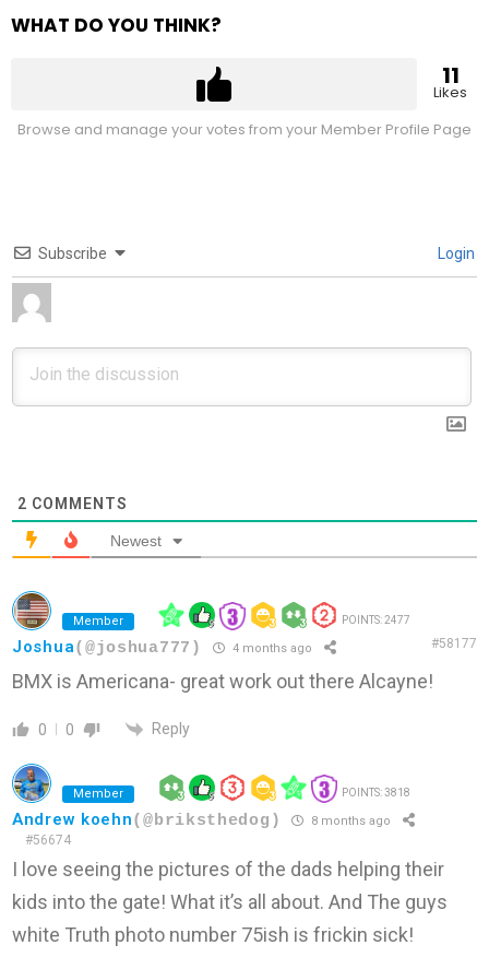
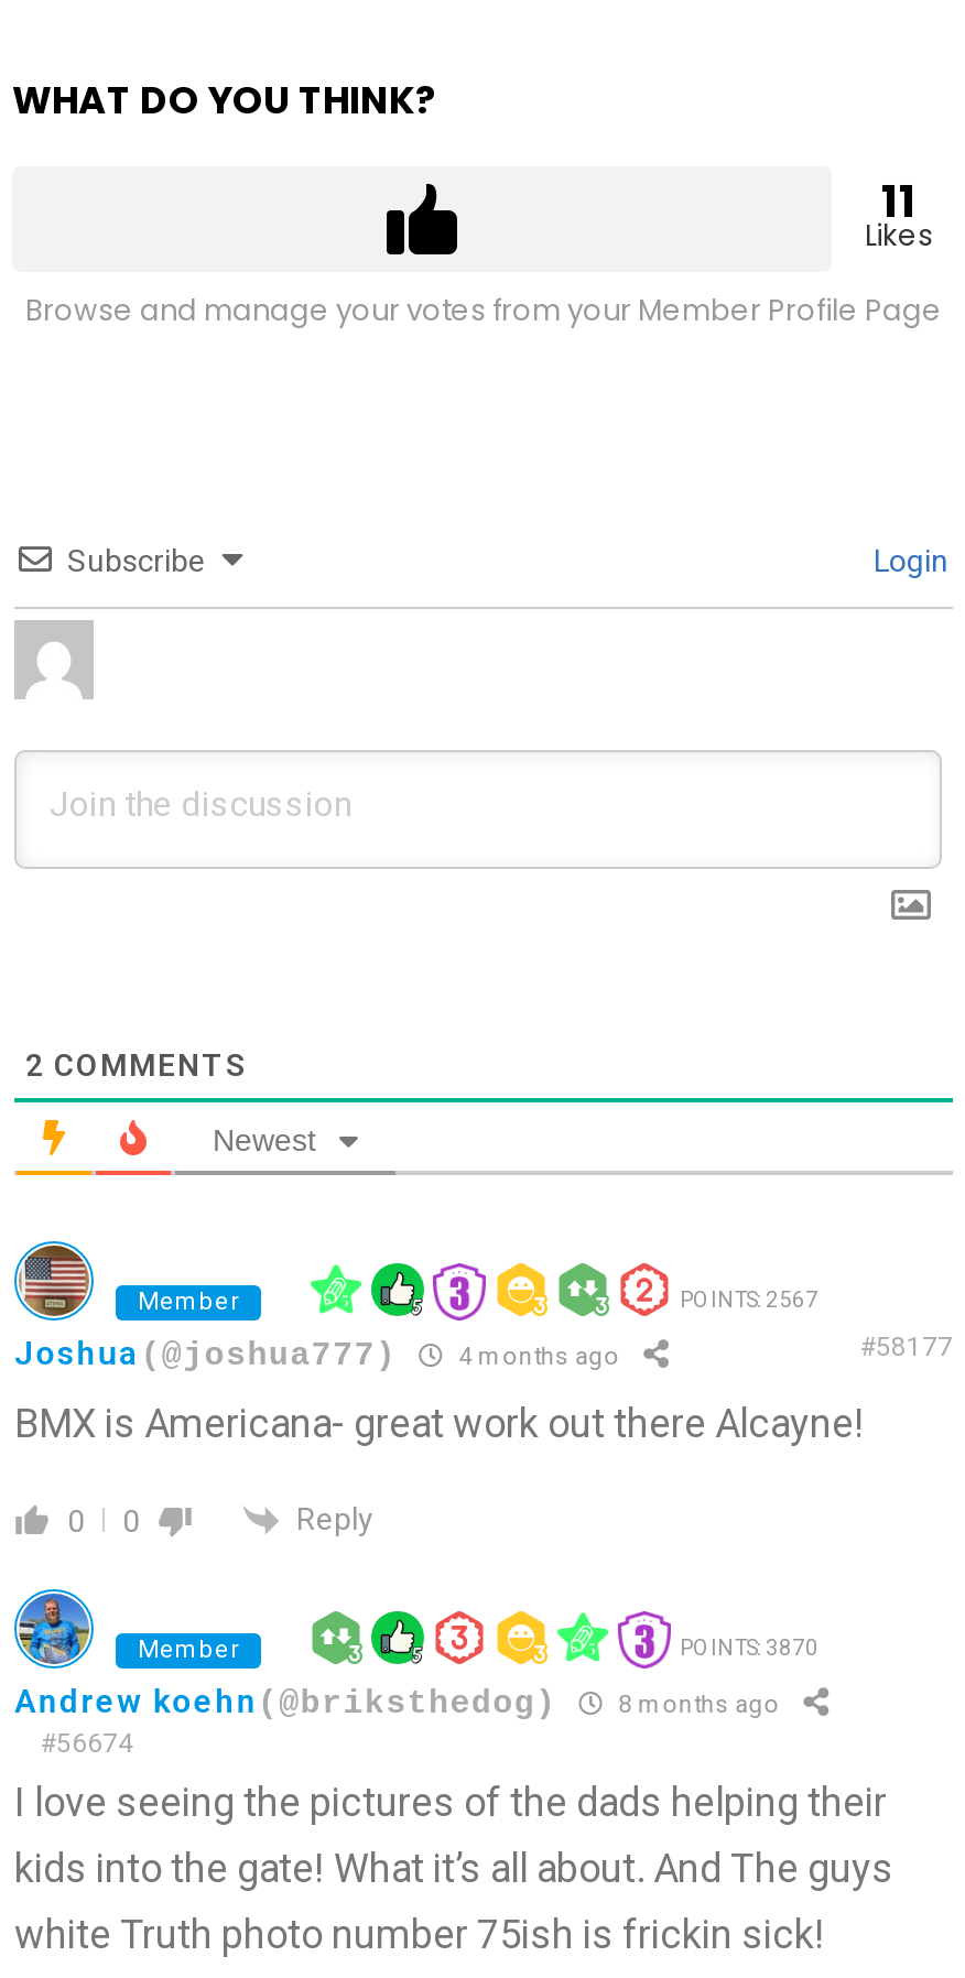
- POINTS: 2477
+ POINTS: 2567

- POINTS: 3818
+ POINTS: 3870
